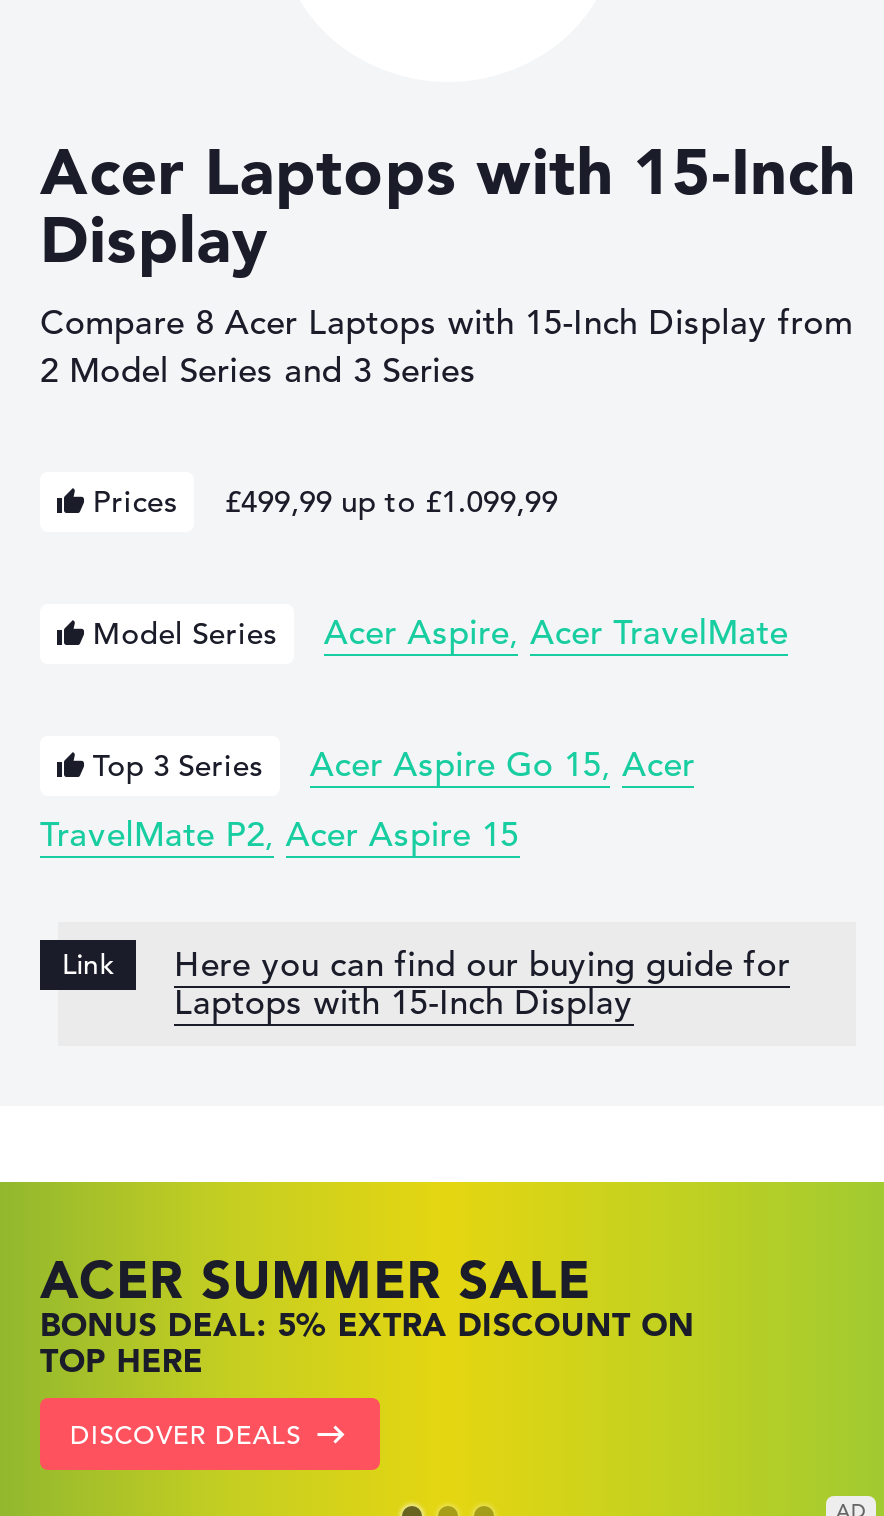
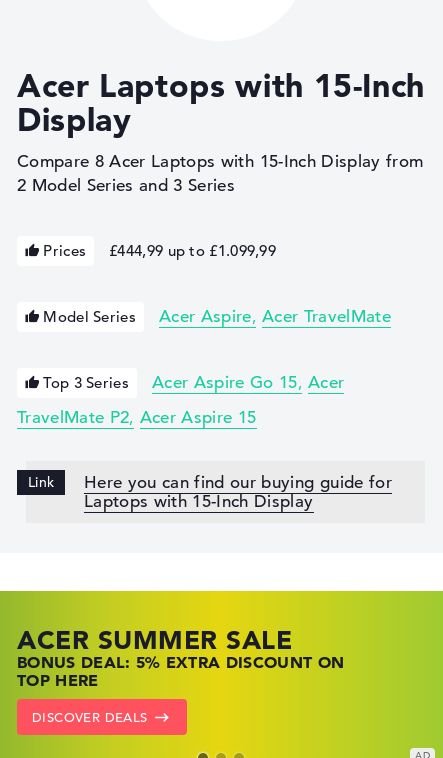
- Prices £499,99 up to £1.099,99
+ Prices £444,99 up to £1.099,99
